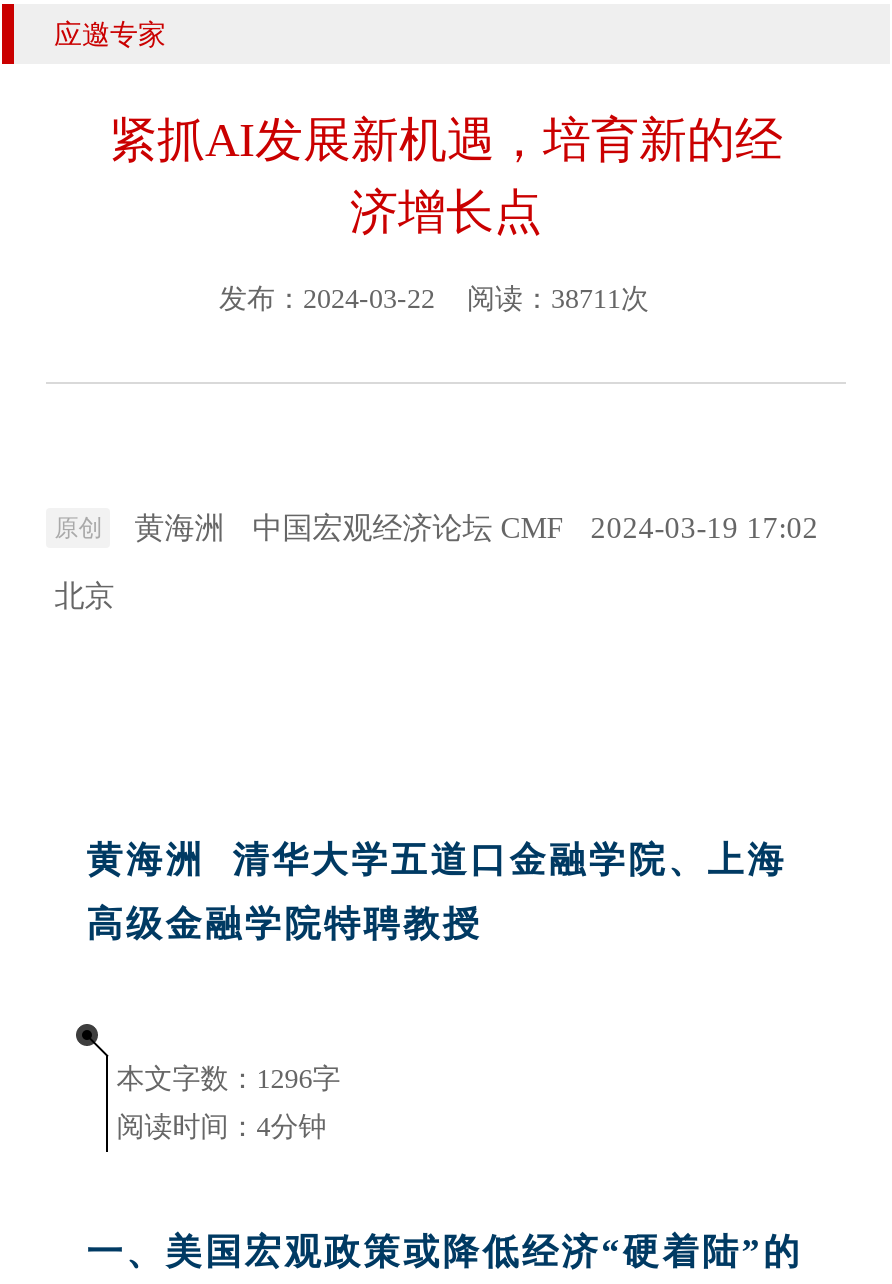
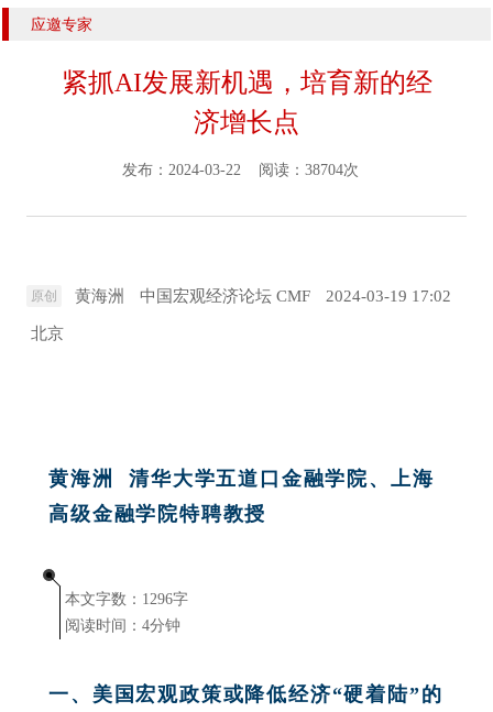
- 发布：2024-03-22 阅读：38711次
+ 发布：2024-03-22 阅读：38704次
